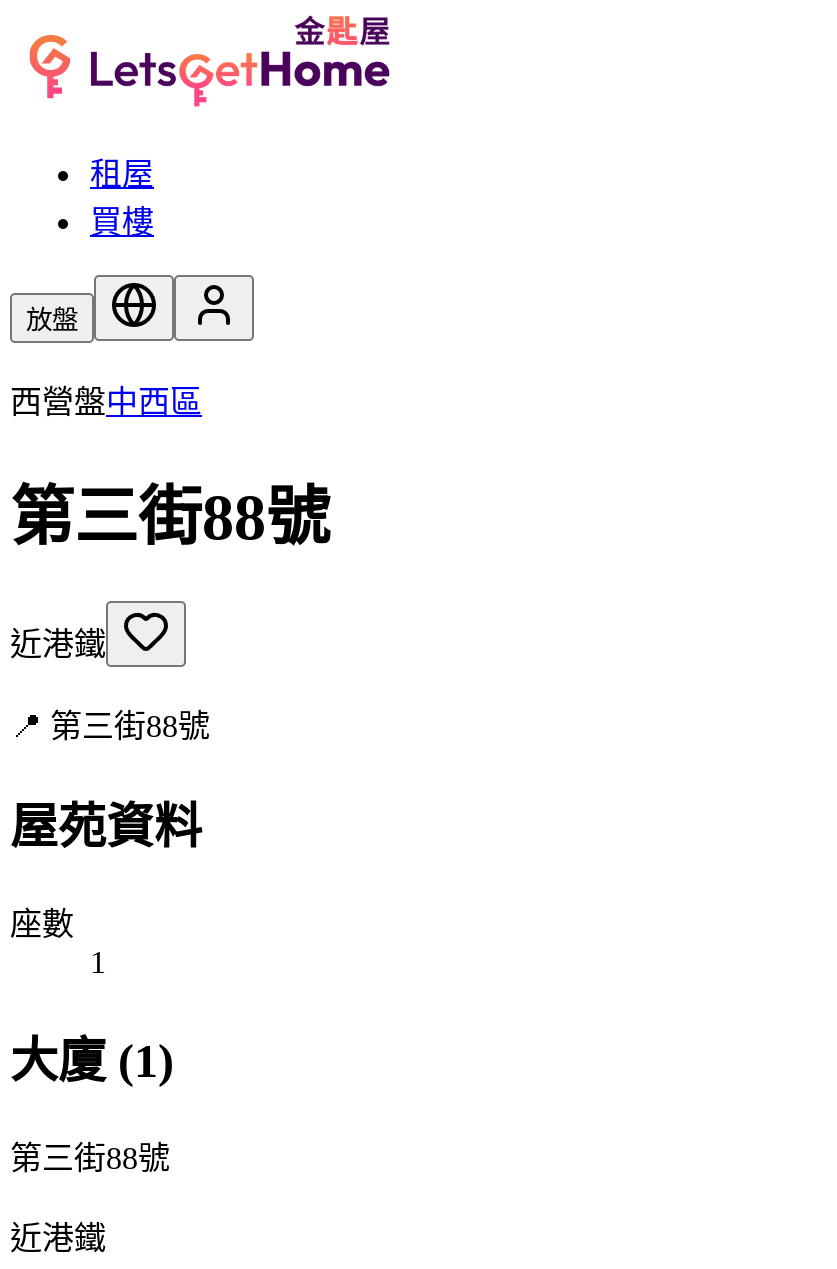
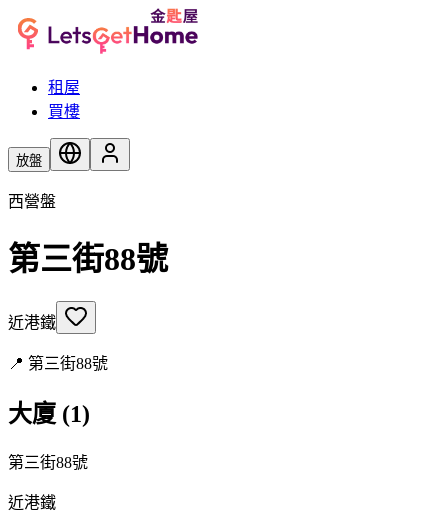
- 西營盤中西區
+ 西營盤

- 屋苑資料
- 座數
- 1
